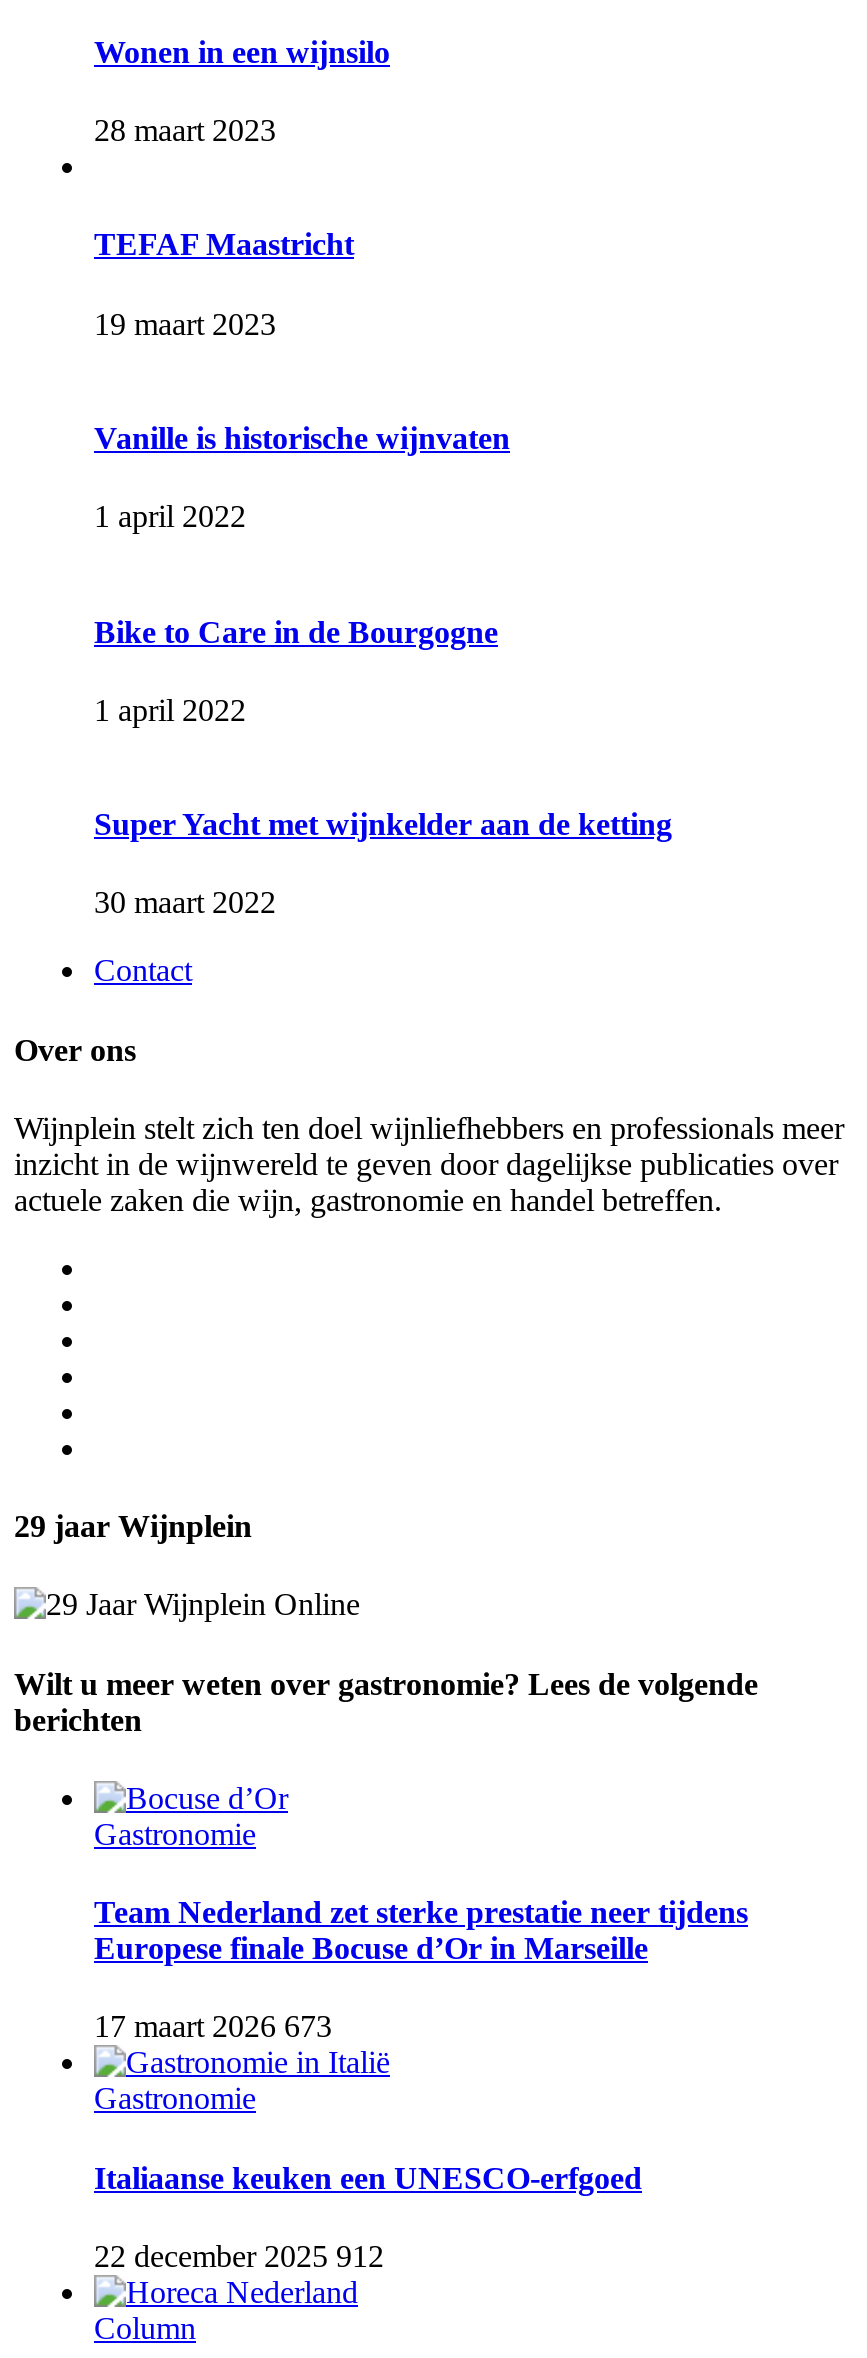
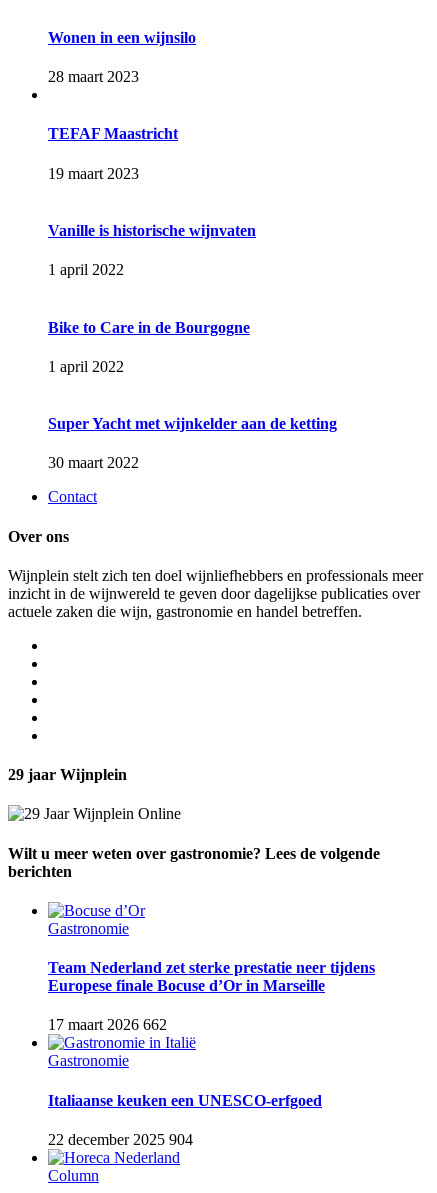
- 17 maart 2026 673
+ 17 maart 2026 662

- 22 december 2025 912
+ 22 december 2025 904
